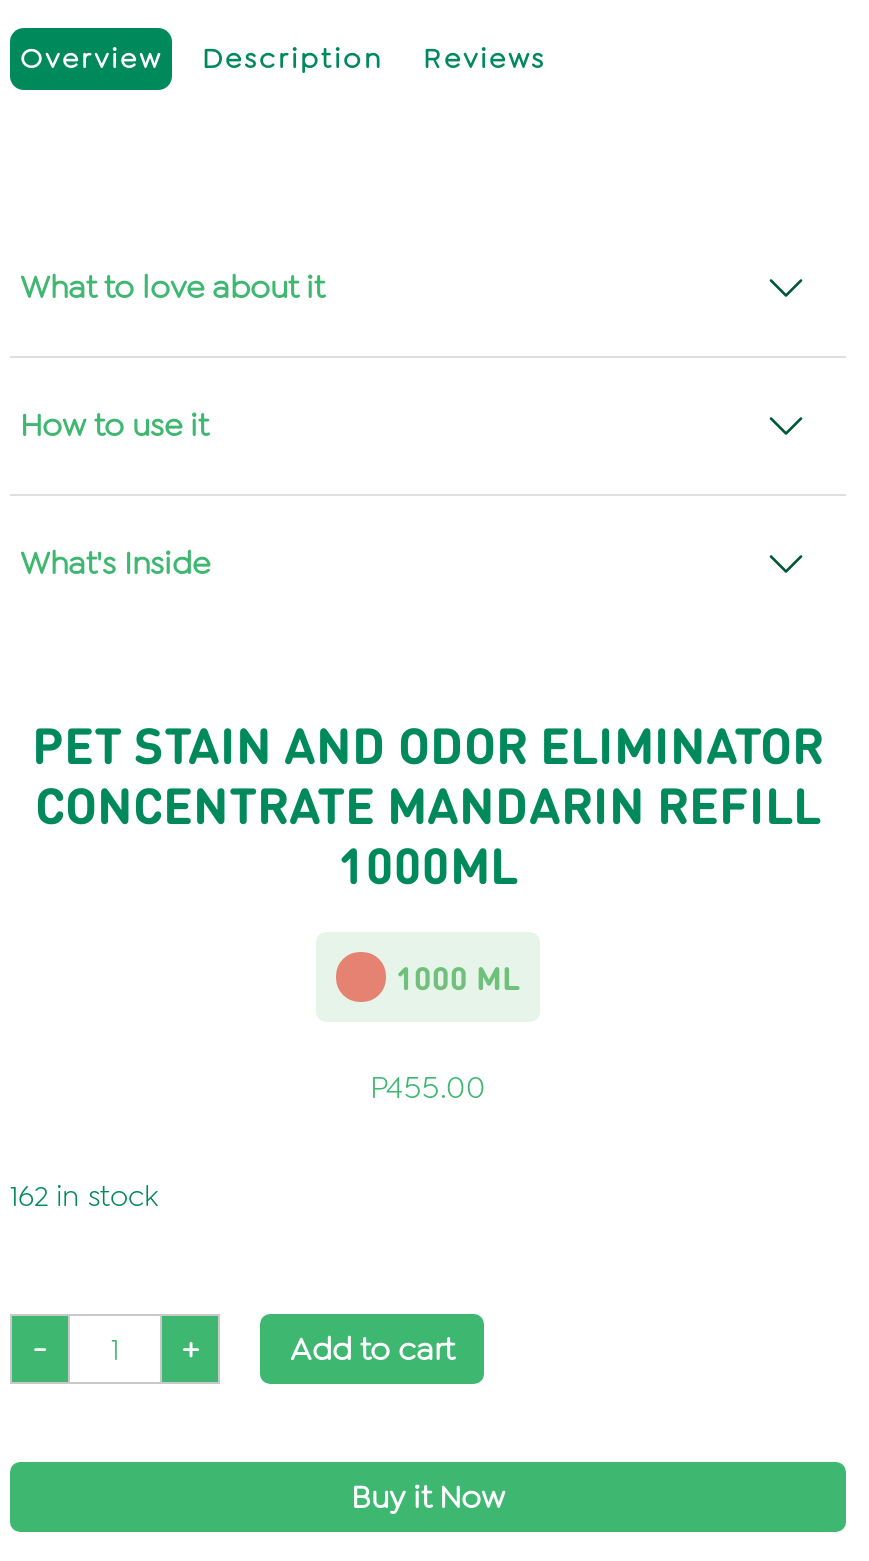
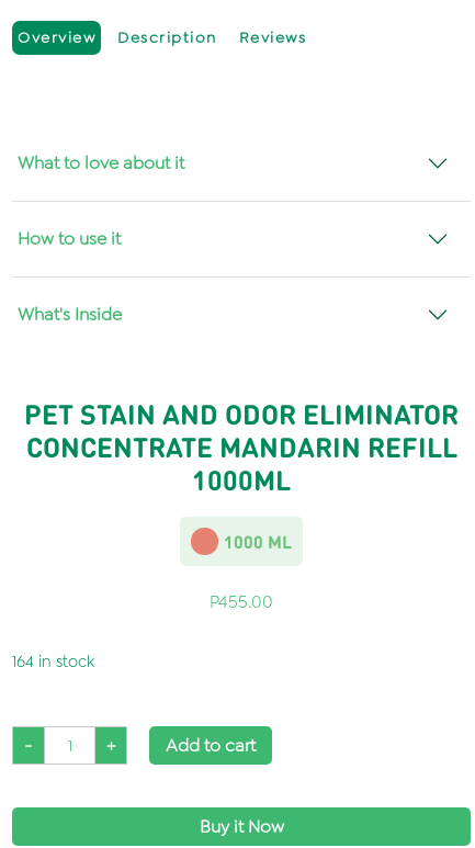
- 162 in stock
+ 164 in stock
